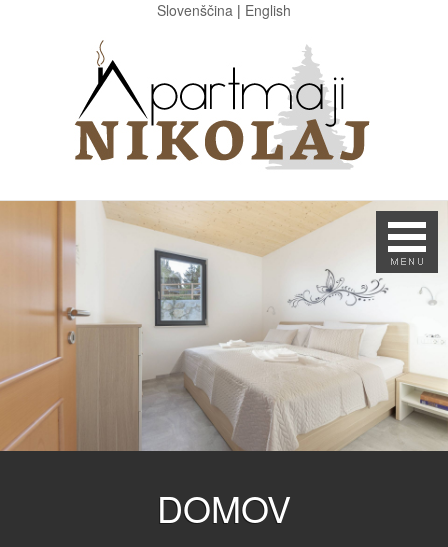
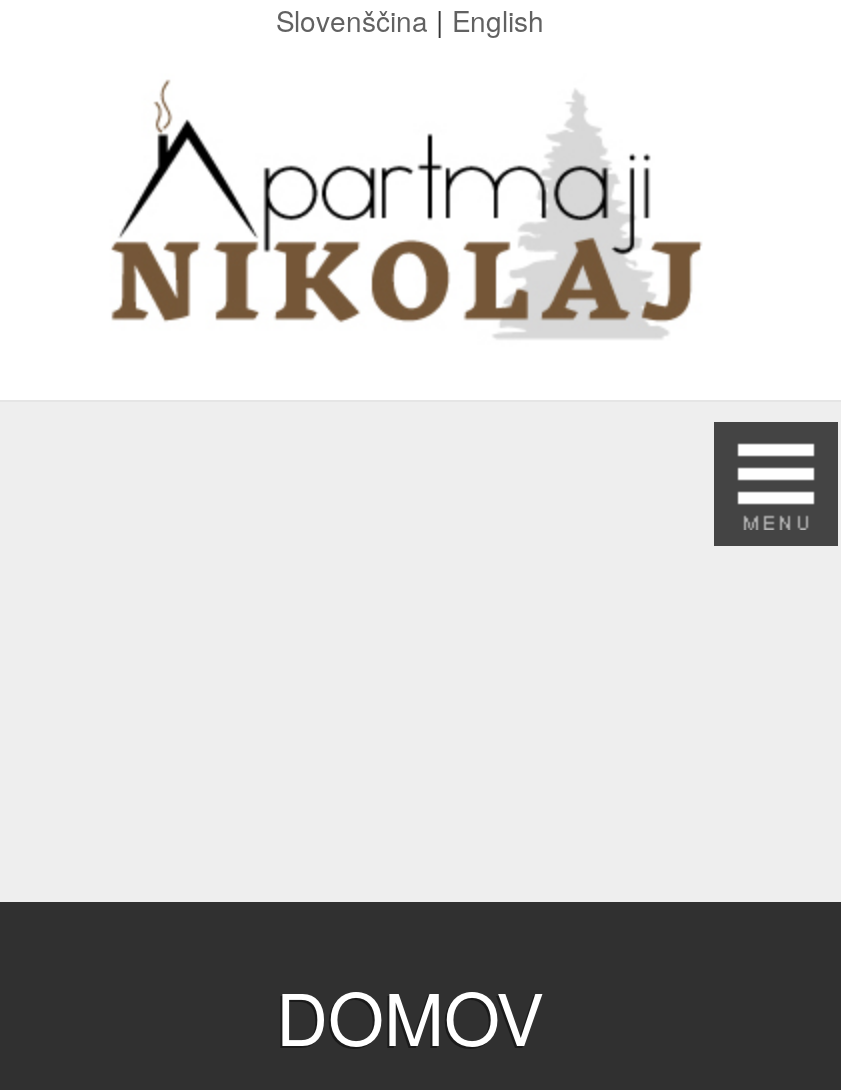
- [image]
